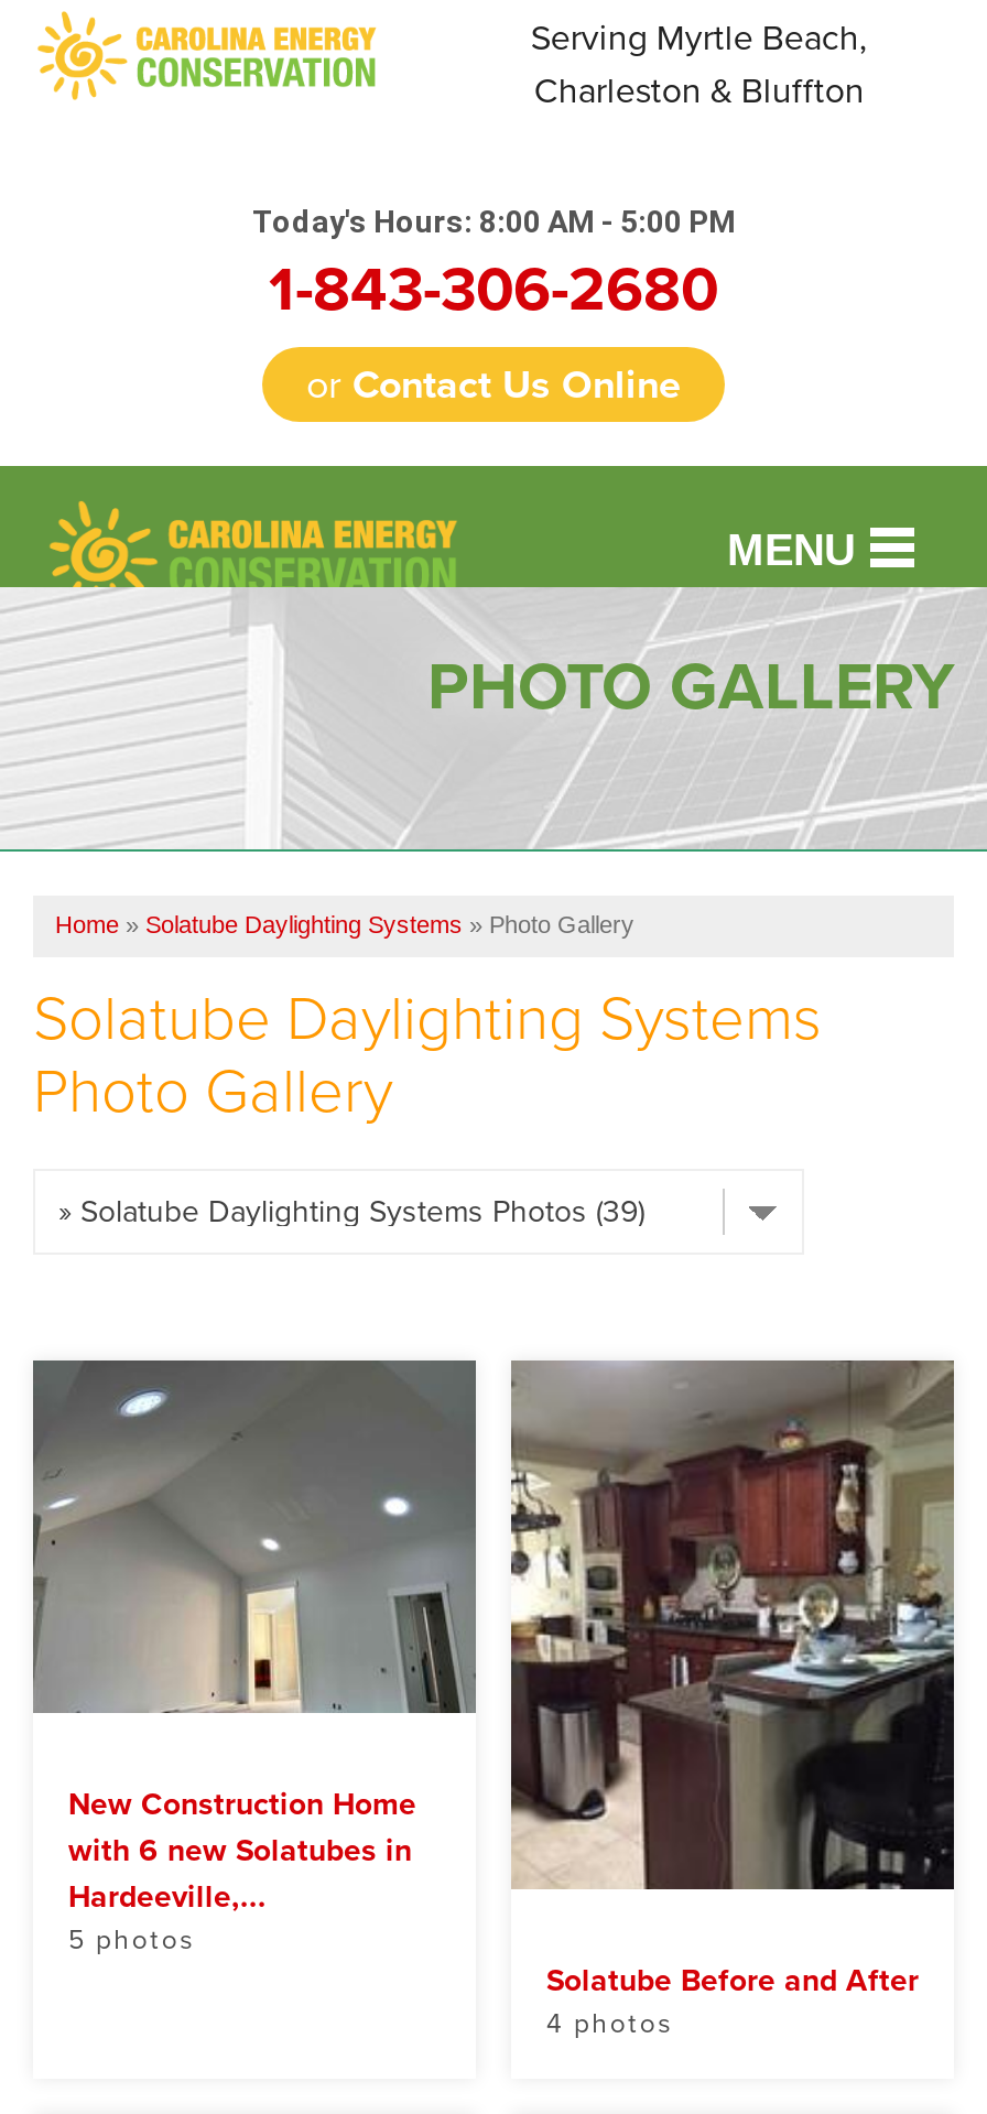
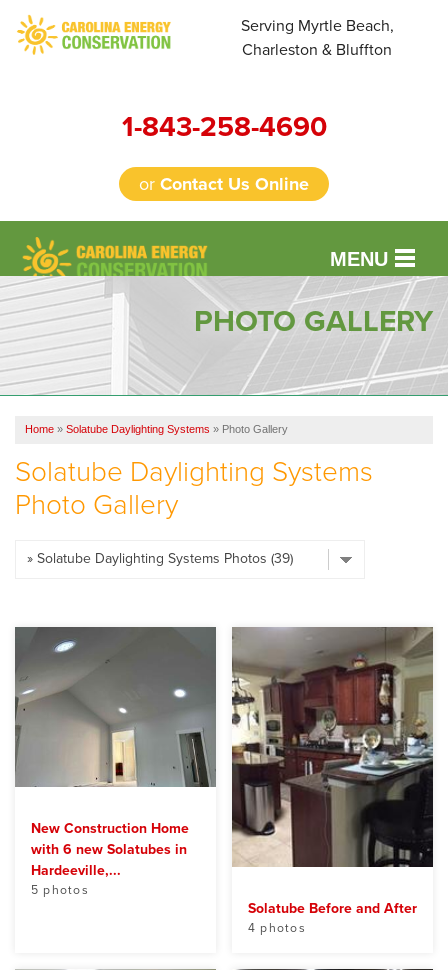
- Today's Hours: 8:00 AM - 5:00 PM
- 1-843-306-2680
+ 1-843-258-4690
